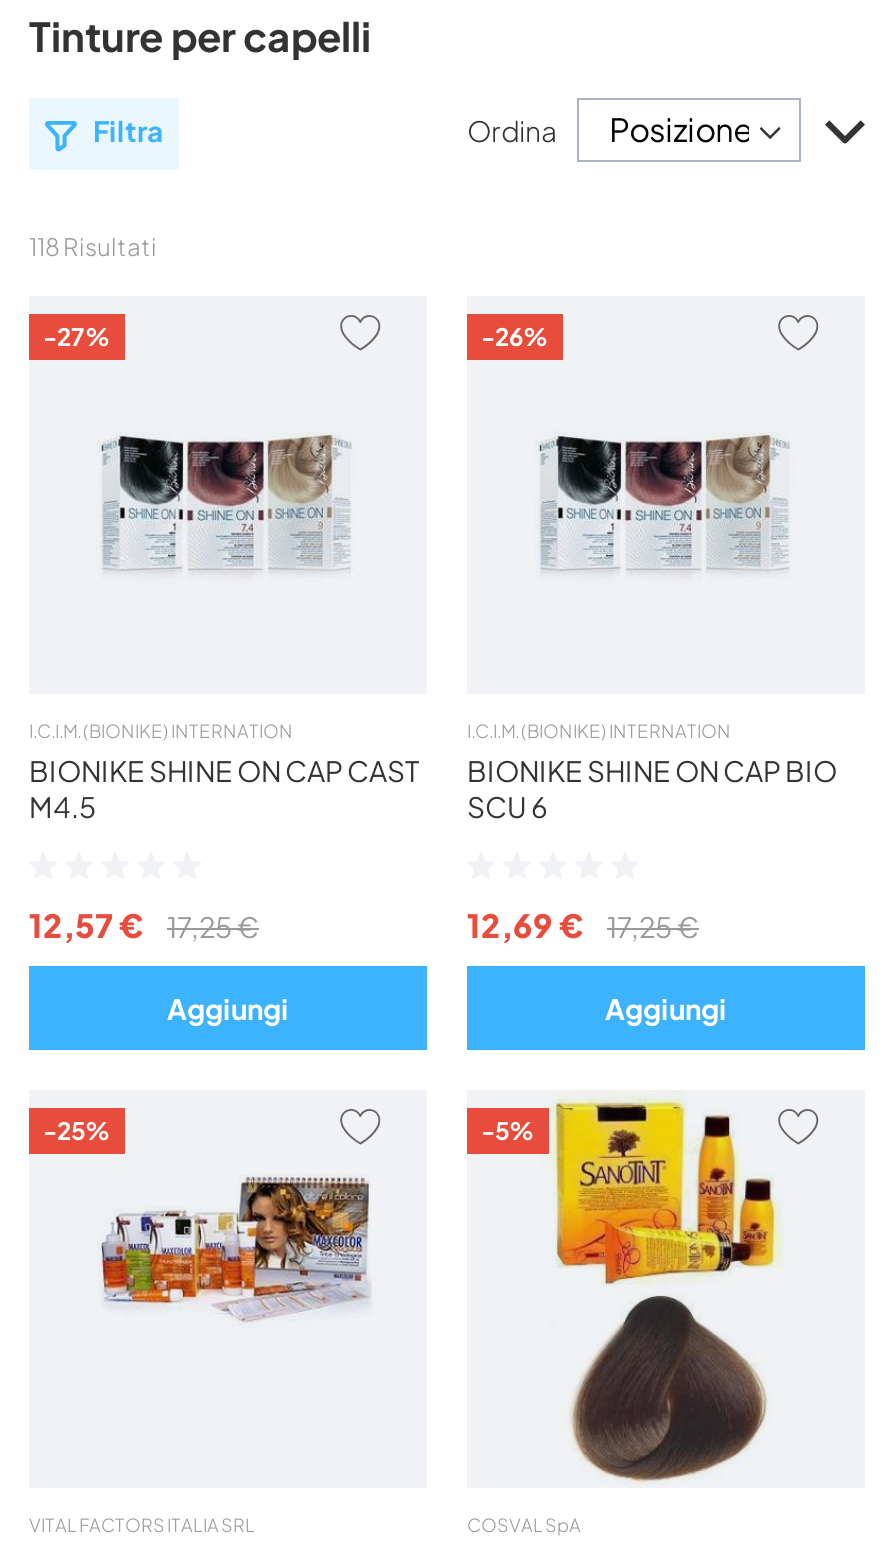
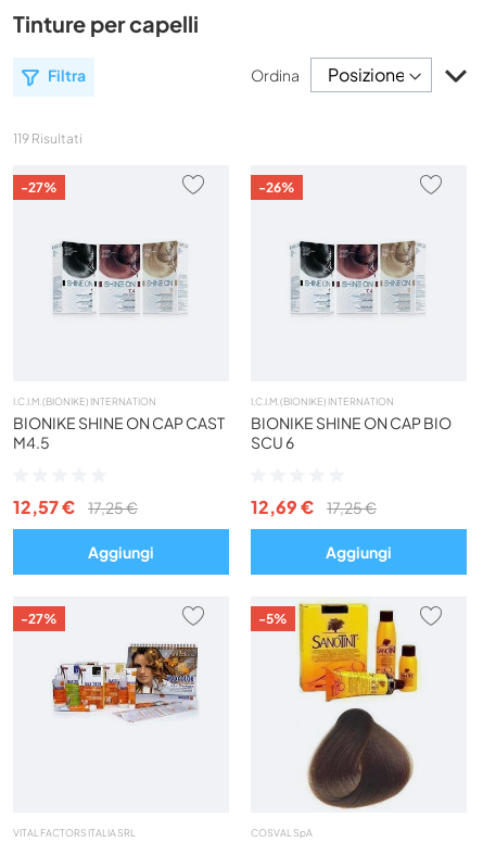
- 118 Risultati
+ 119 Risultati

- -25%
+ -27%
